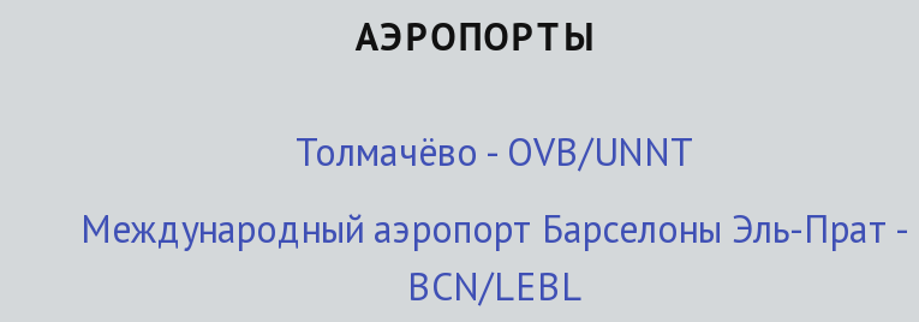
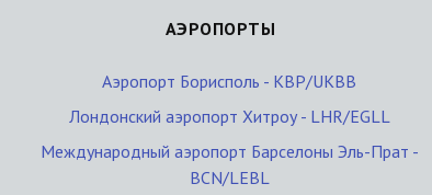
- Толмачёво - OVB/UNNT
+ Аэропорт Борисполь - KBP/UKBB
+ Лондонский аэропорт Хитроу - LHR/EGLL
